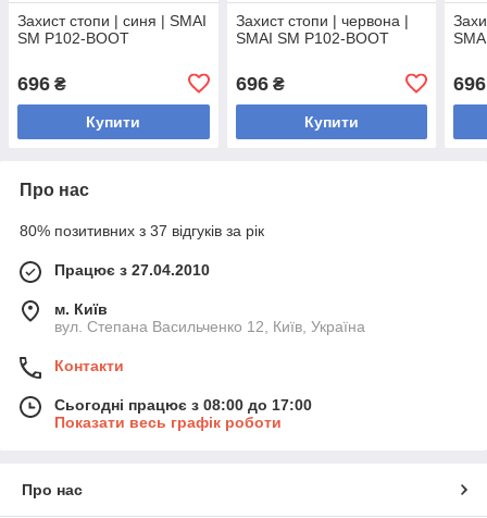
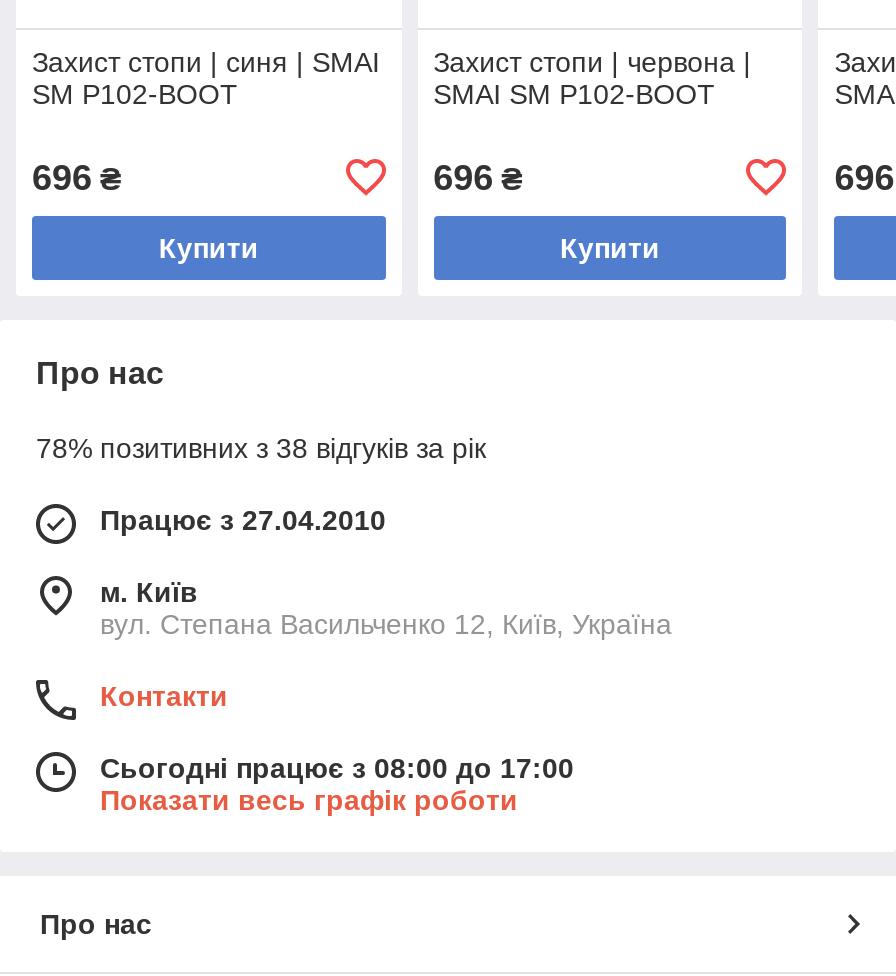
- 80% позитивних з 37 відгуків за рік
+ 78% позитивних з 38 відгуків за рік
